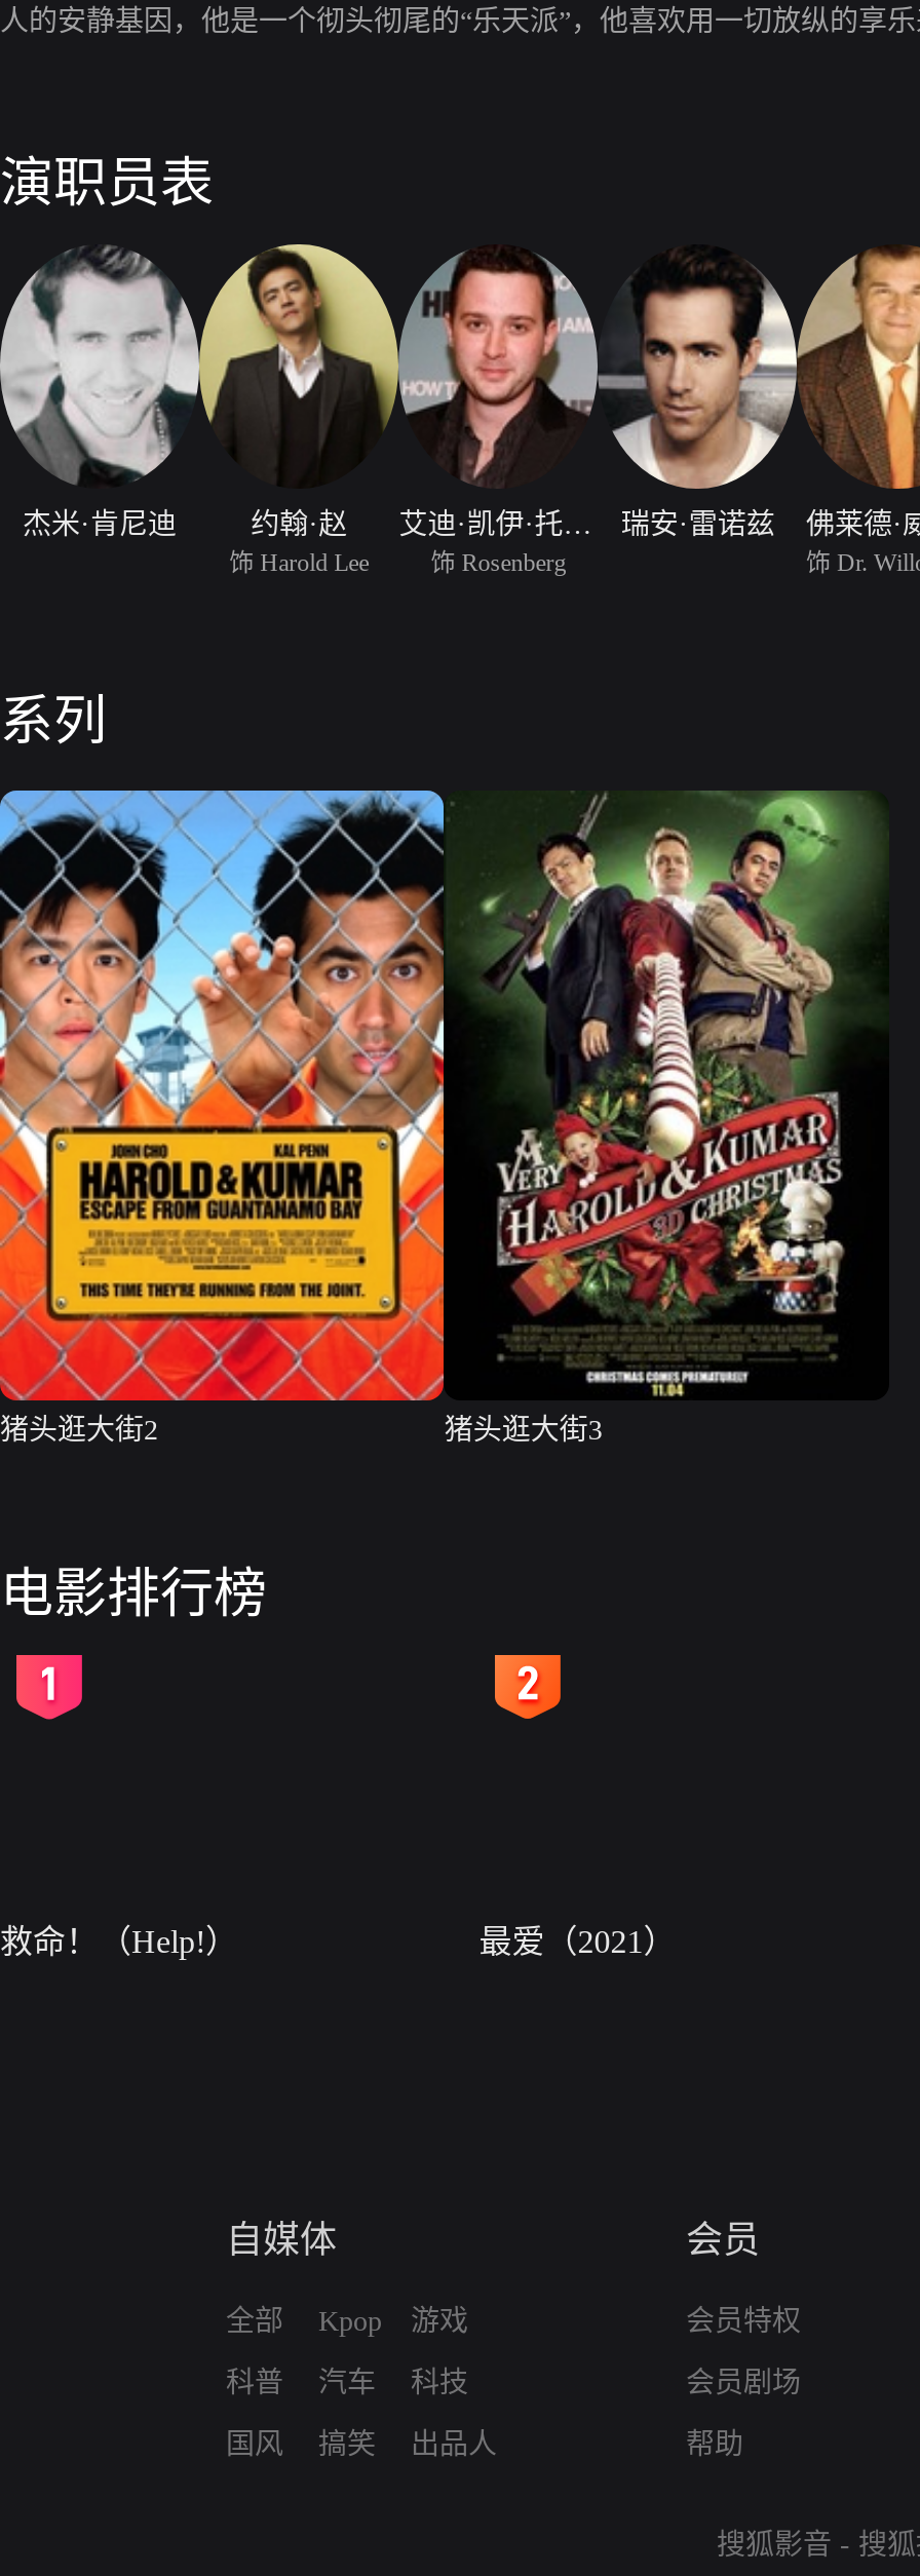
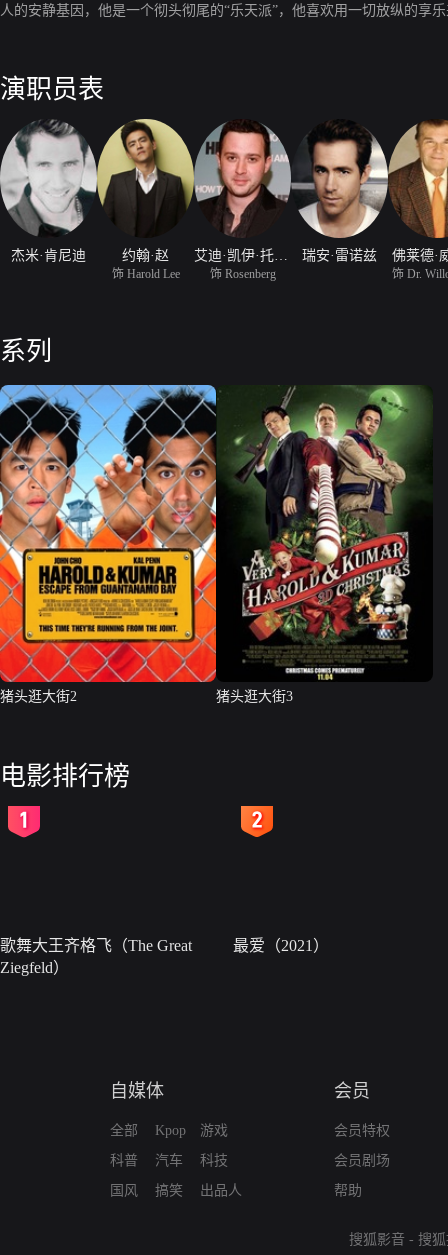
- 救命！（Help!）
+ 歌舞大王齐格飞（The Great
+ Ziegfeld）
